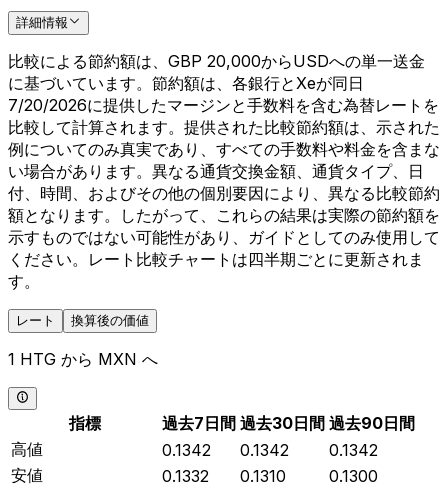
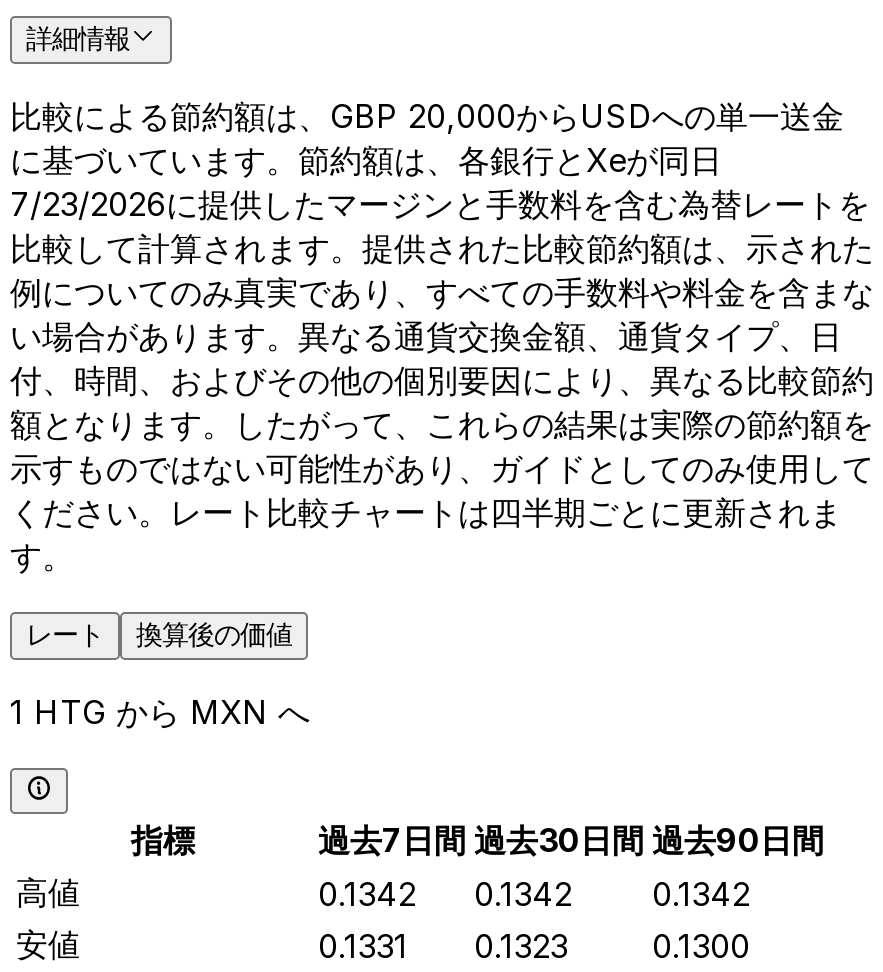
- 7/20/2026に提供したマージンと手数料を含む為替レートを
+ 7/23/2026に提供したマージンと手数料を含む為替レートを

- 0.1332
+ 0.1331

- 0.1310
+ 0.1323
